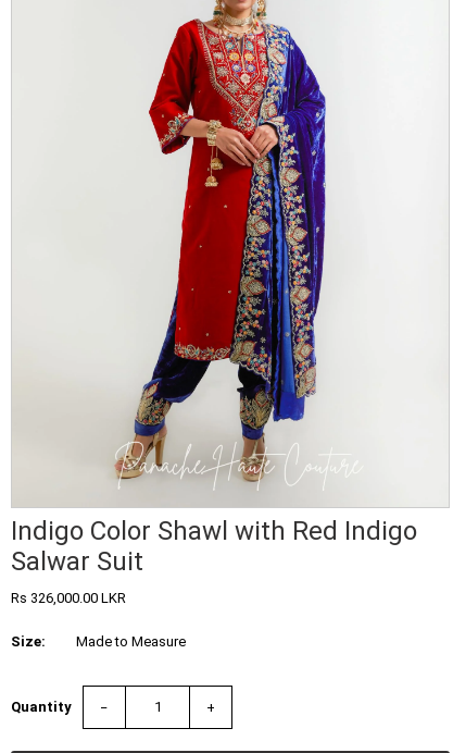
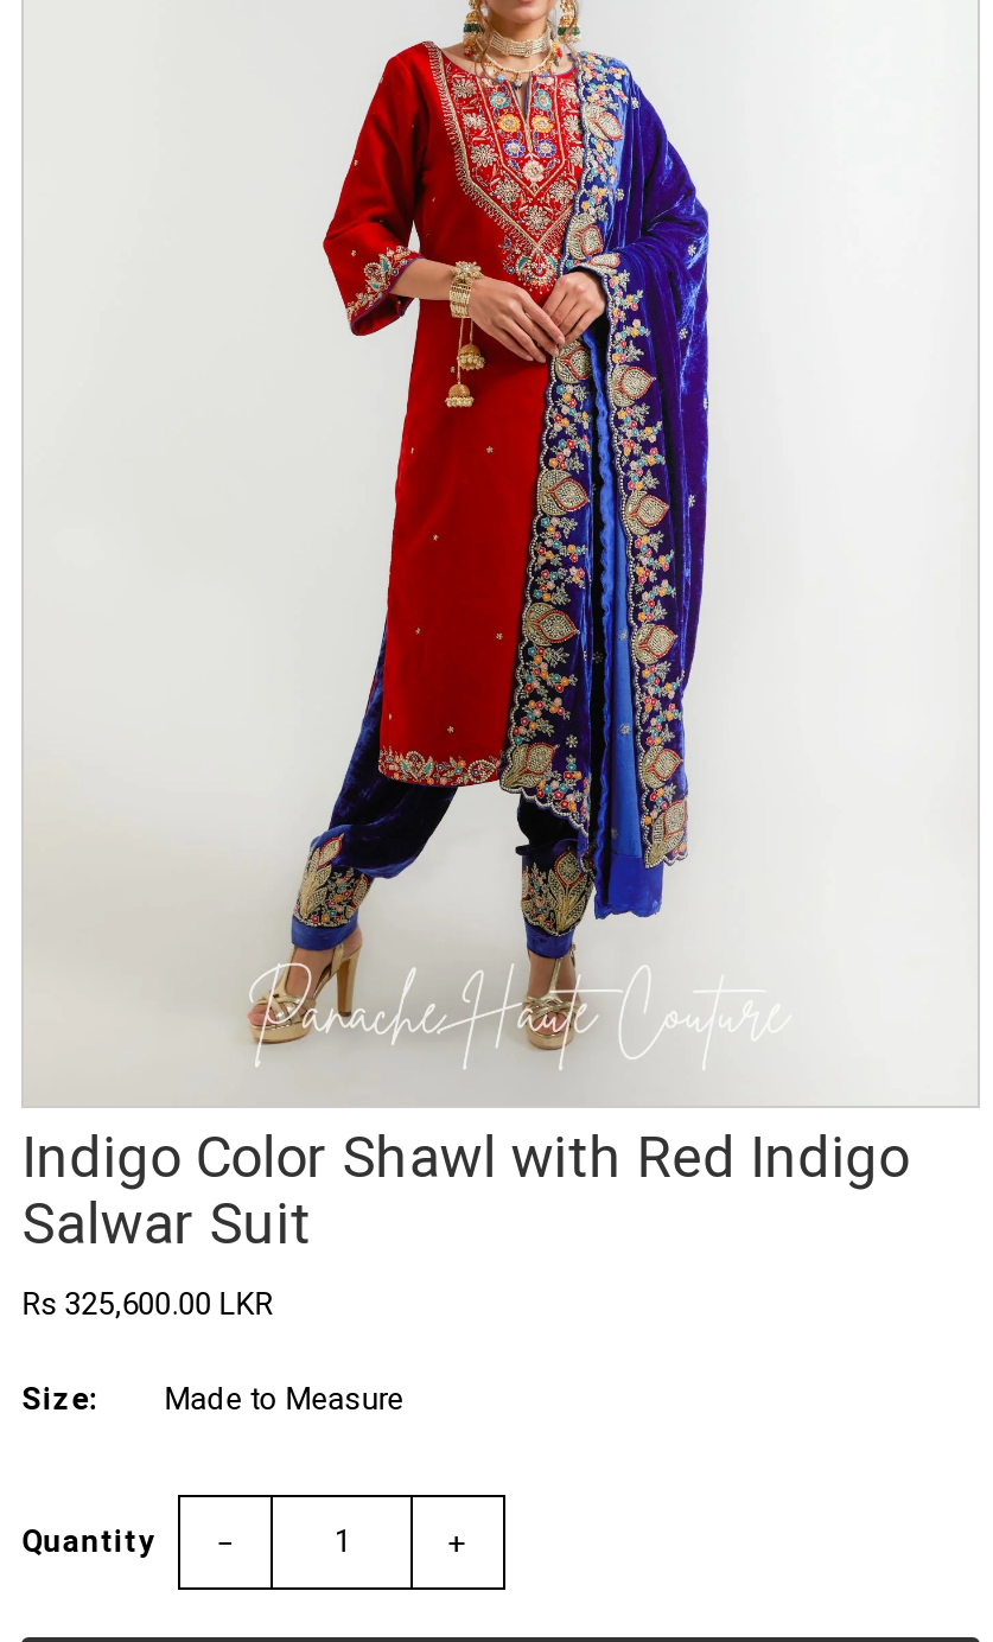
- Rs 326,000.00 LKR
+ Rs 325,600.00 LKR
